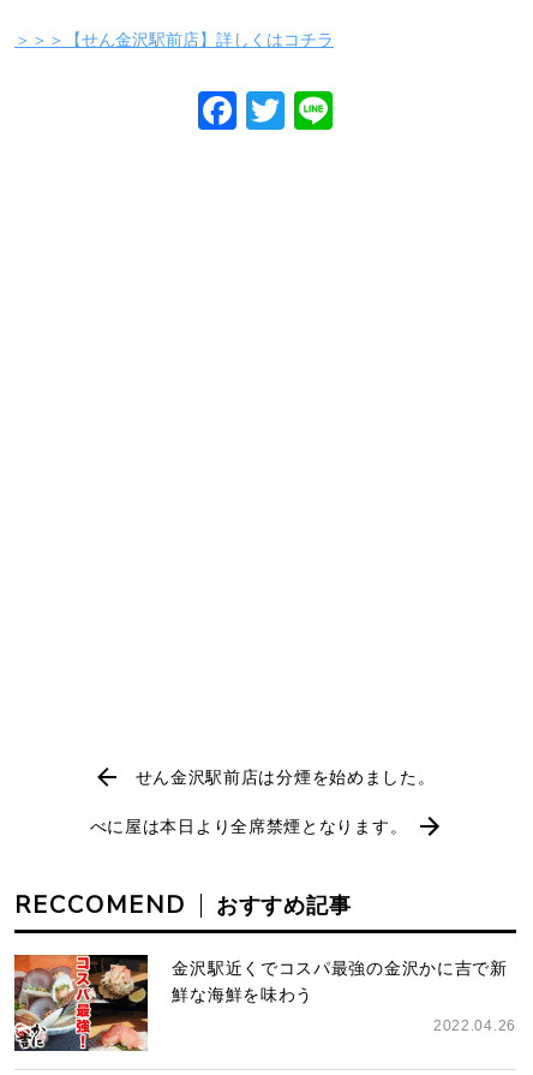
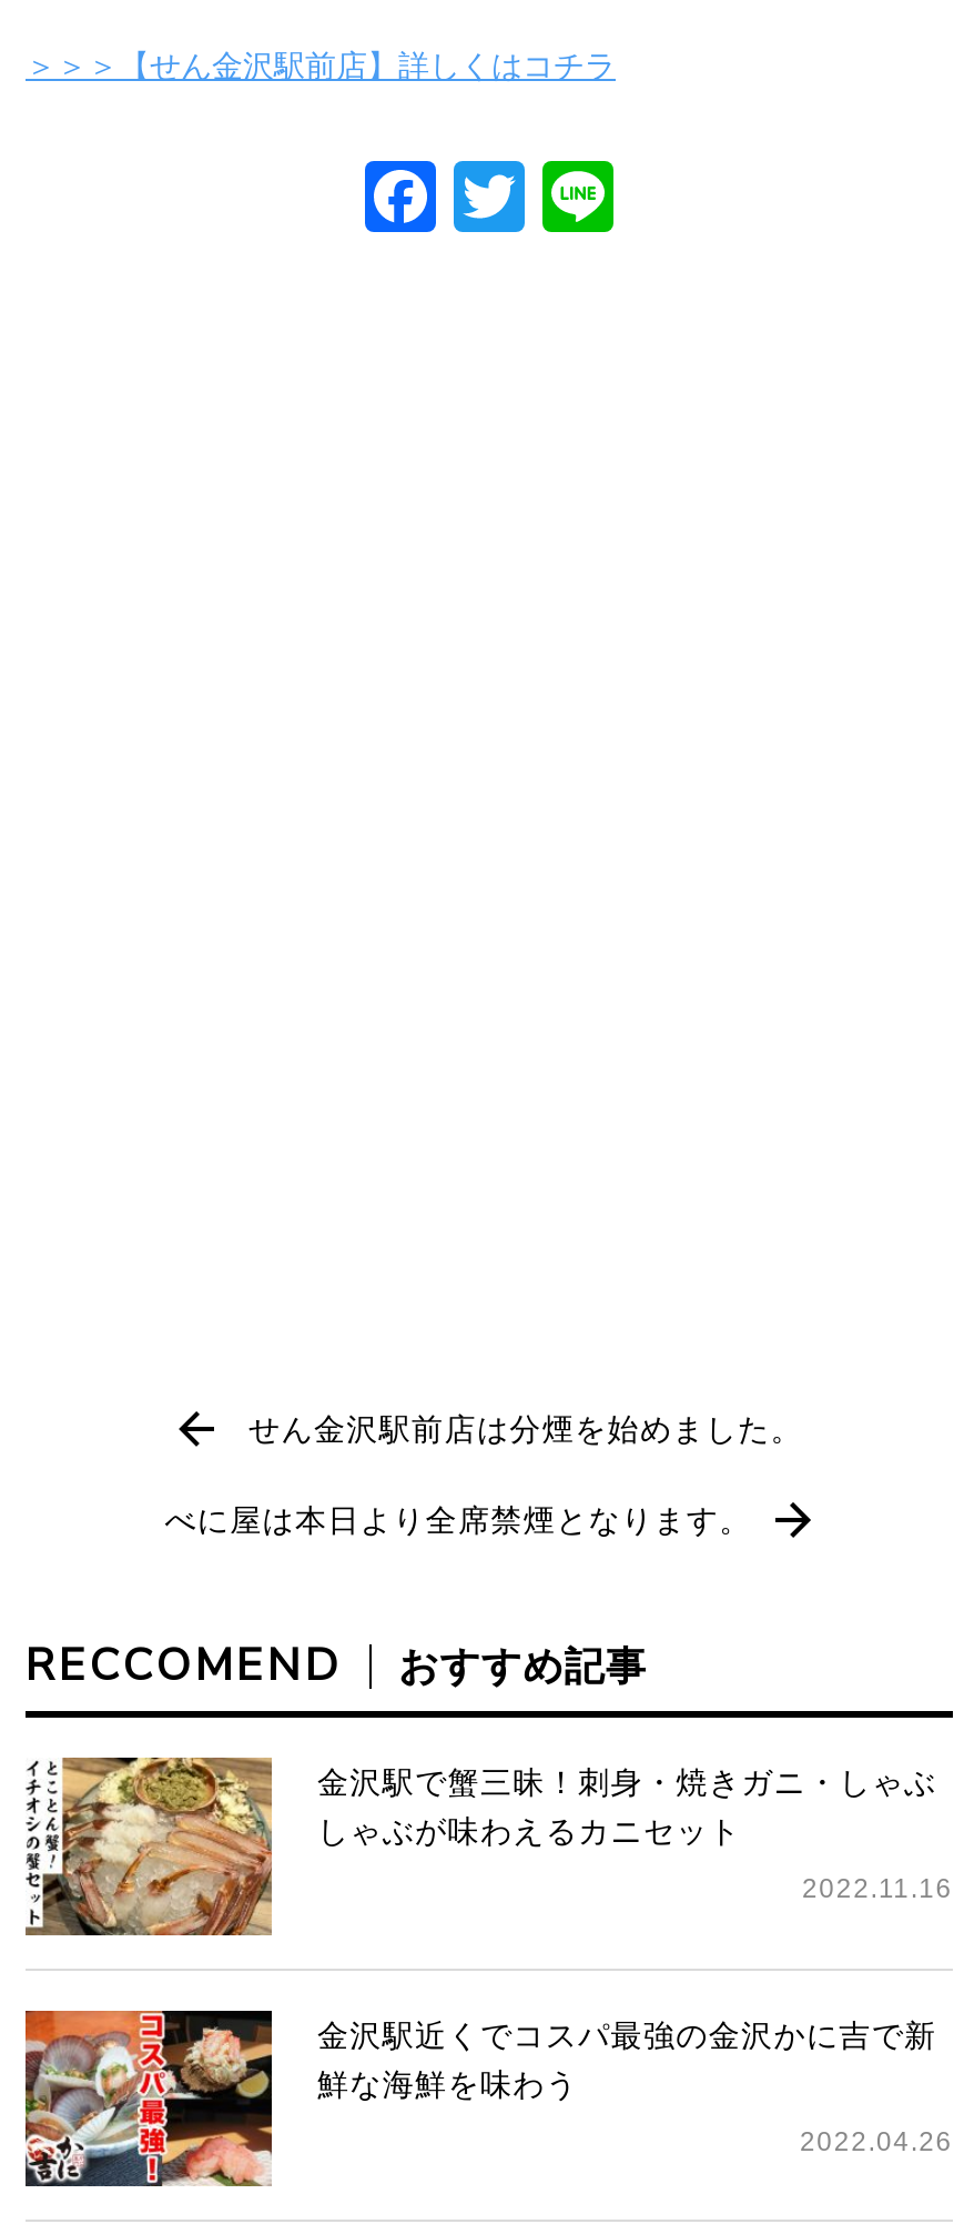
+ [image]
+ 金沢駅で蟹三昧！刺身・焼きガニ・しゃぶ
+ しゃぶが味わえるカニセット
+ 2022.11.16
